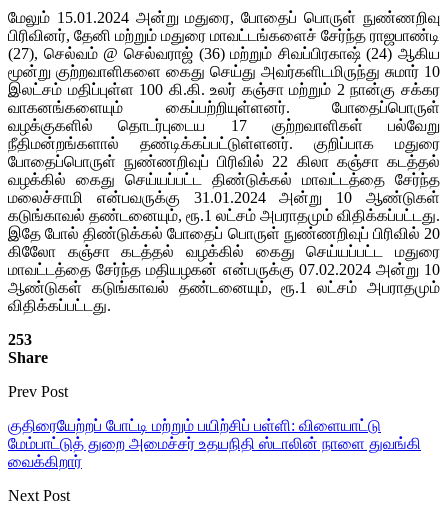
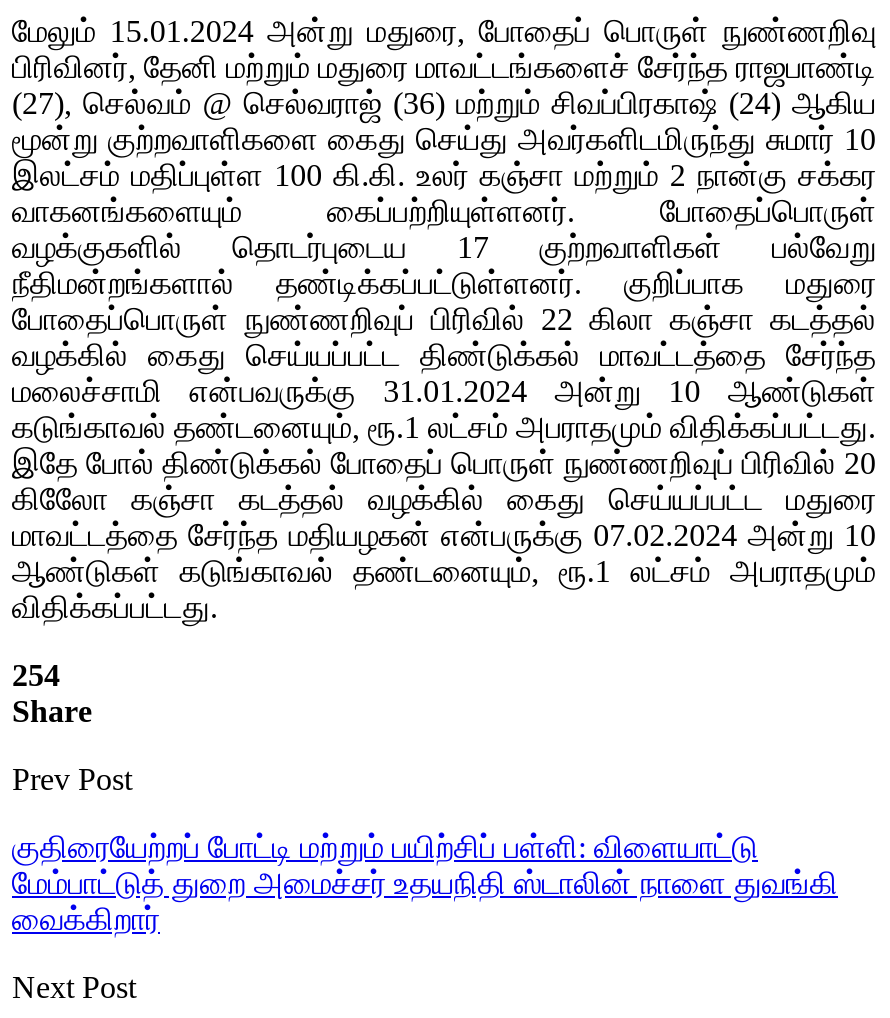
- 253
+ 254
